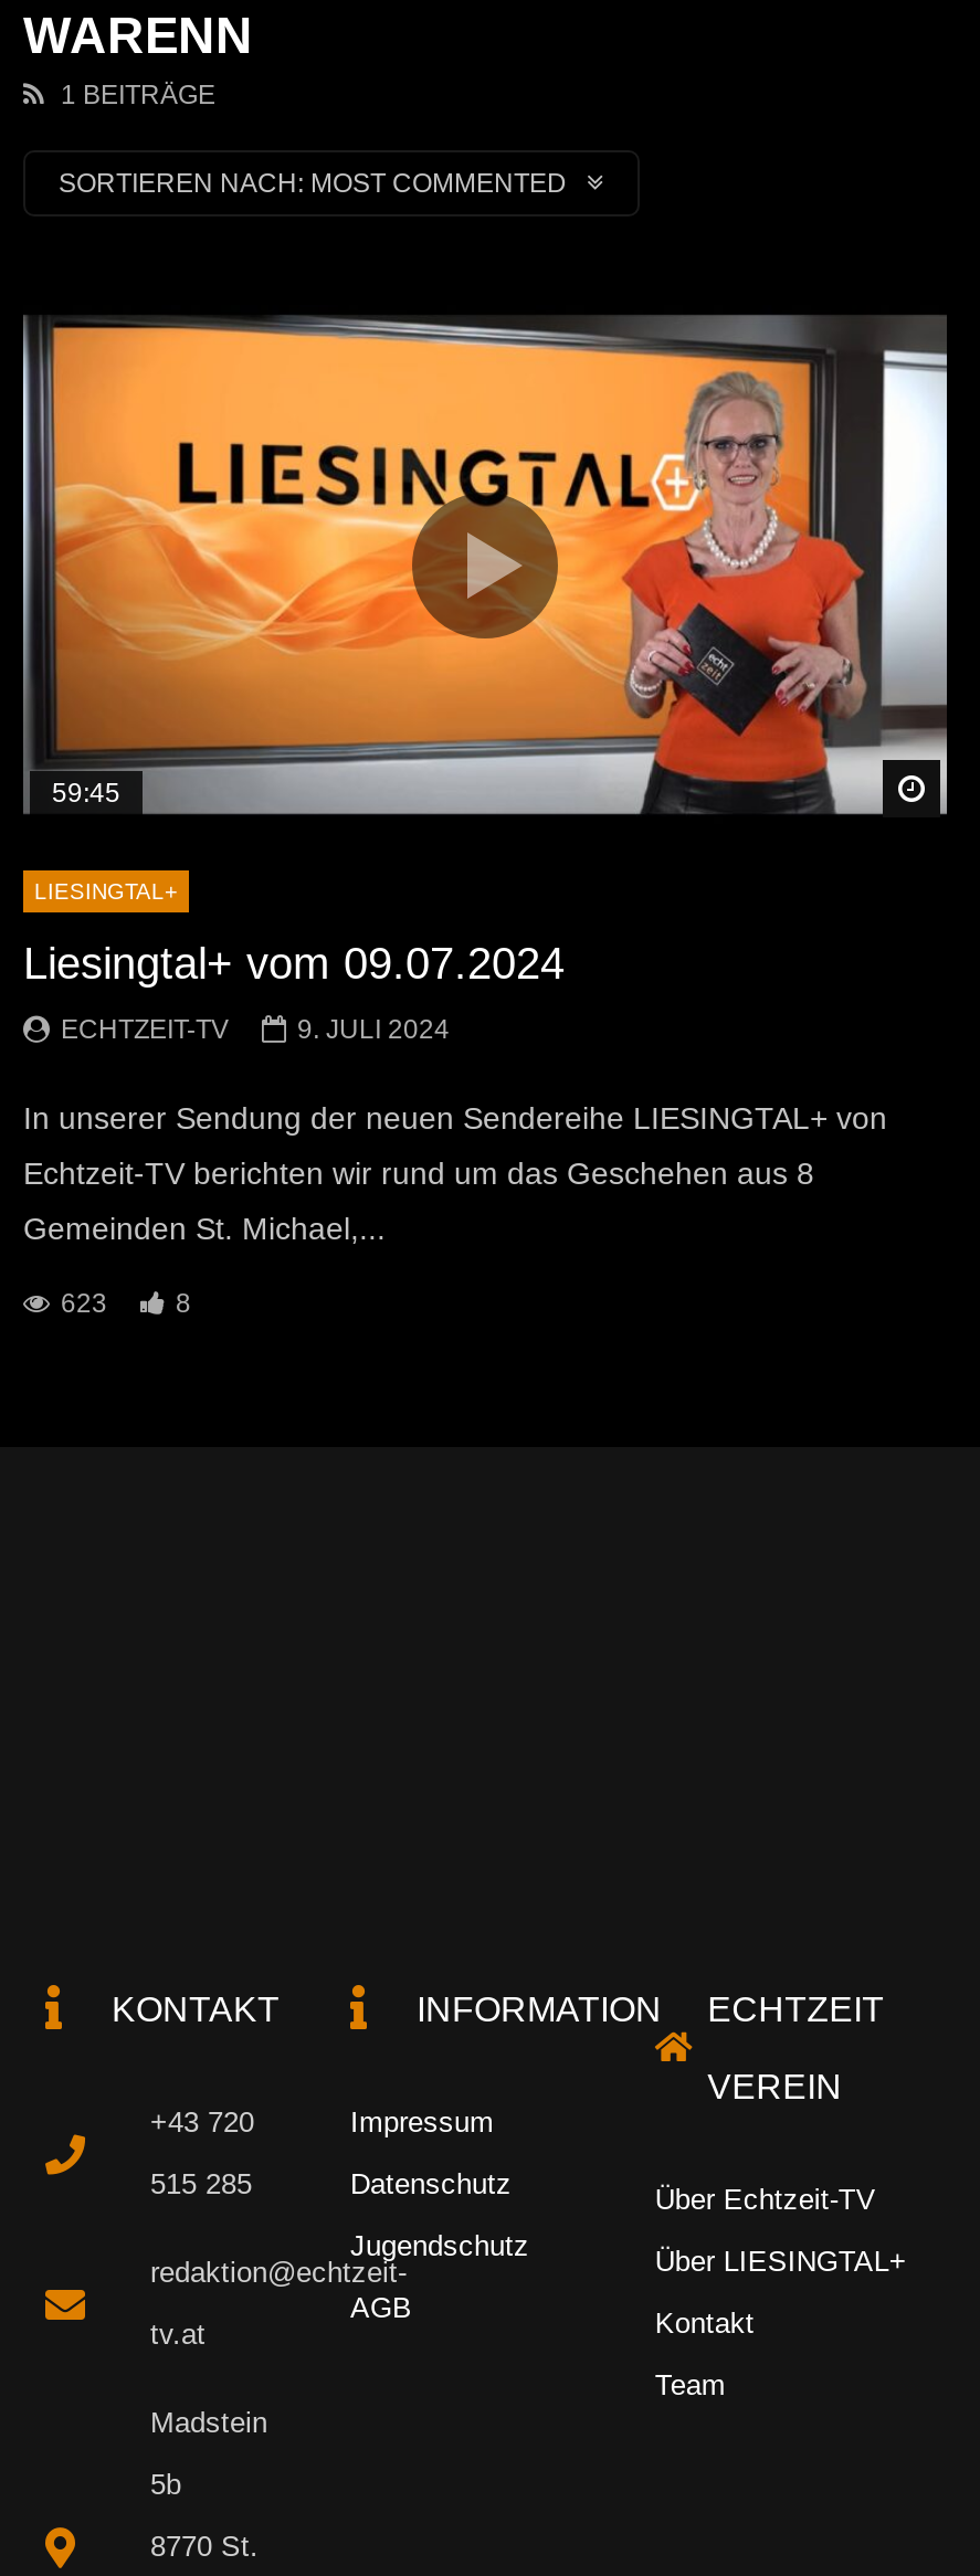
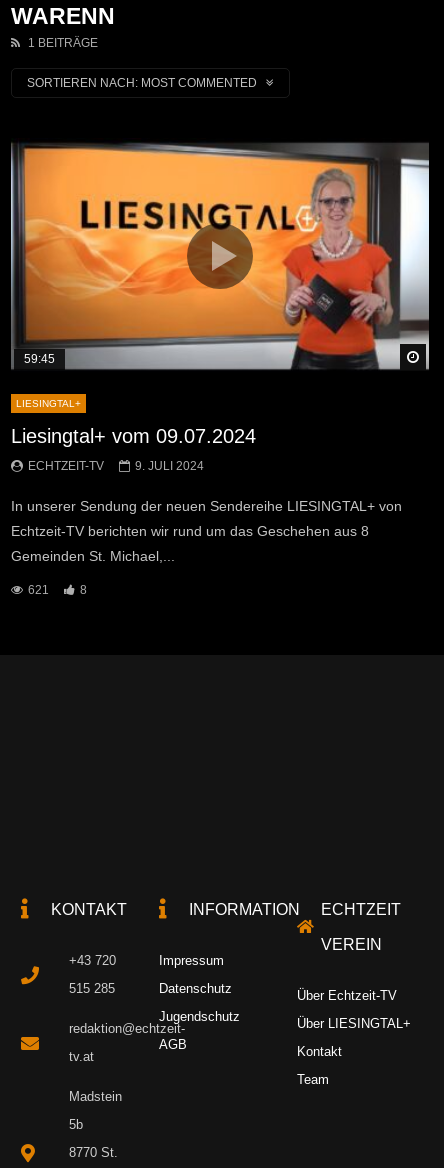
- 623
+ 621
